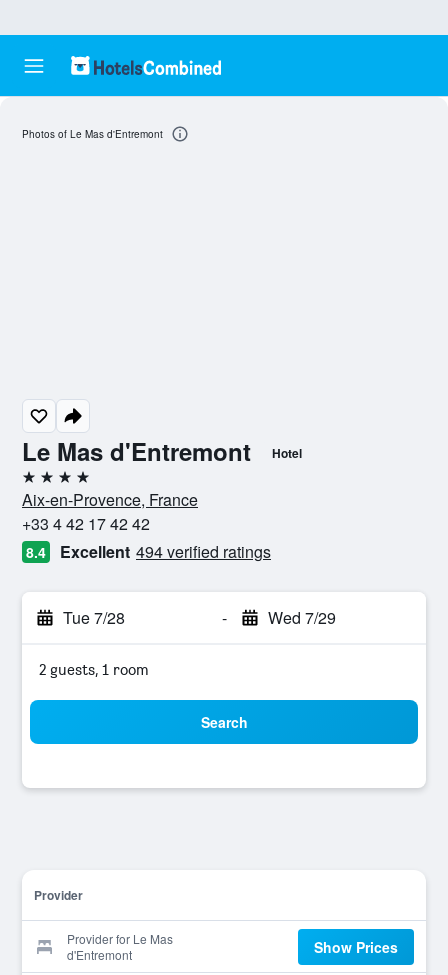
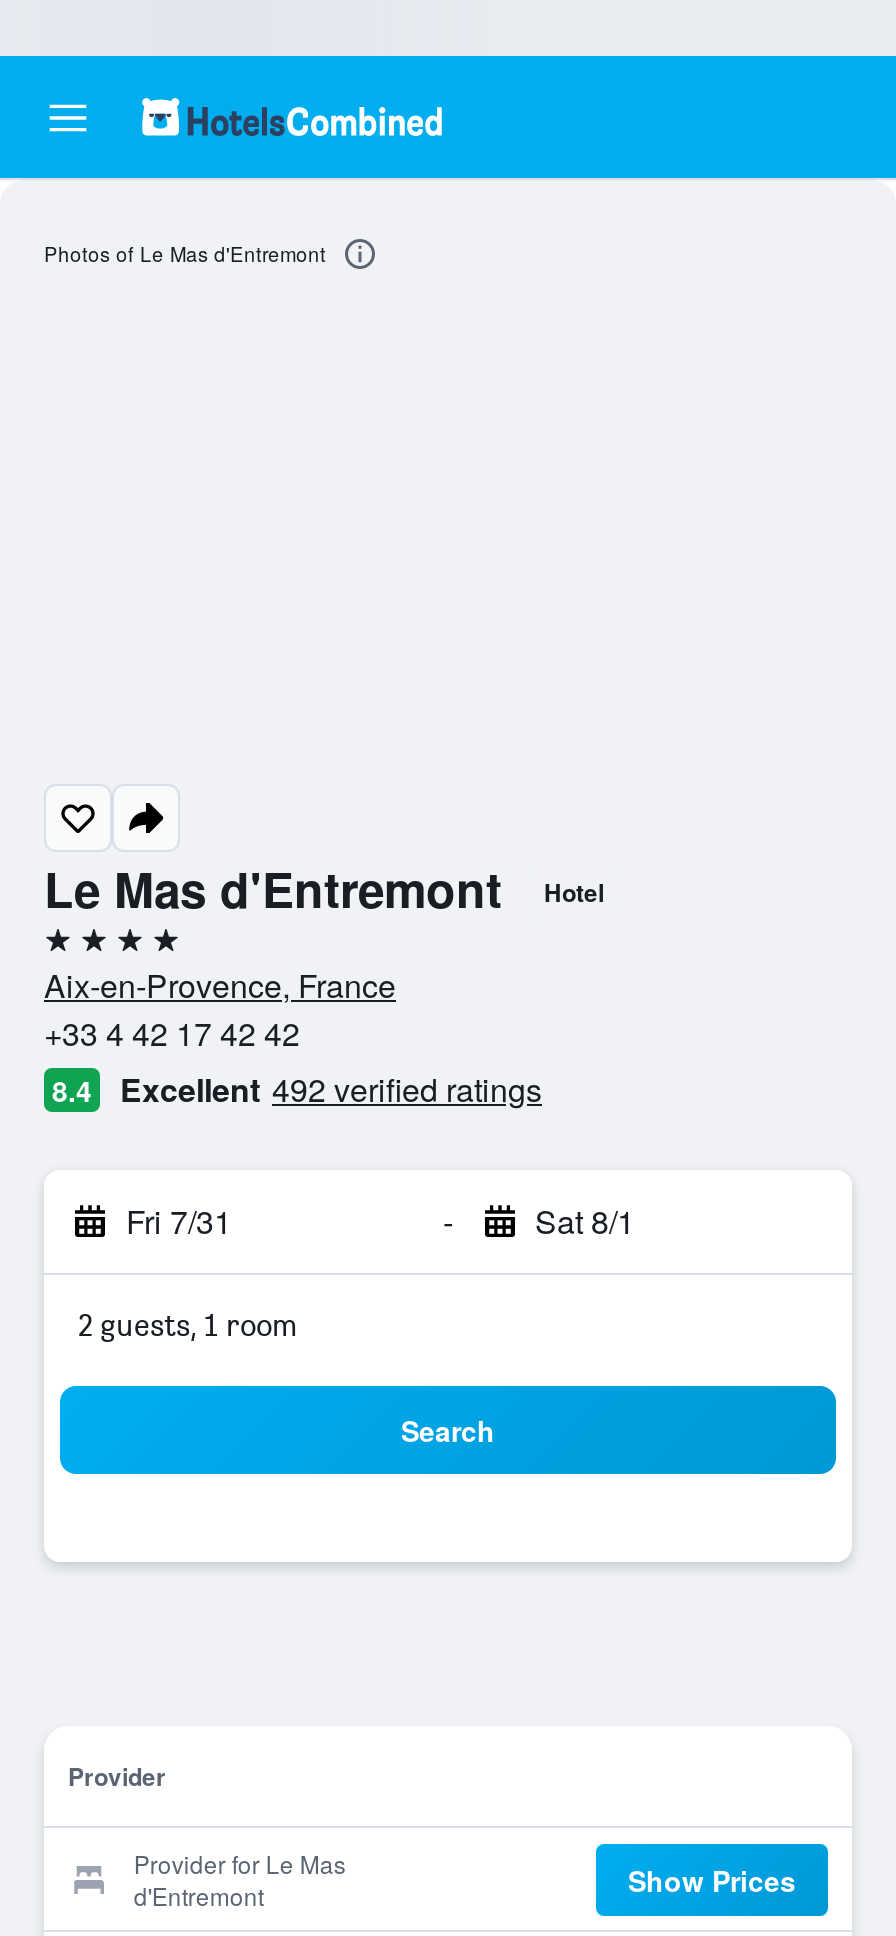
- Excellent 494 verified ratings
+ Excellent 492 verified ratings

- Tue 7/28
+ Fri 7/31

- Wed 7/29
+ Sat 8/1
